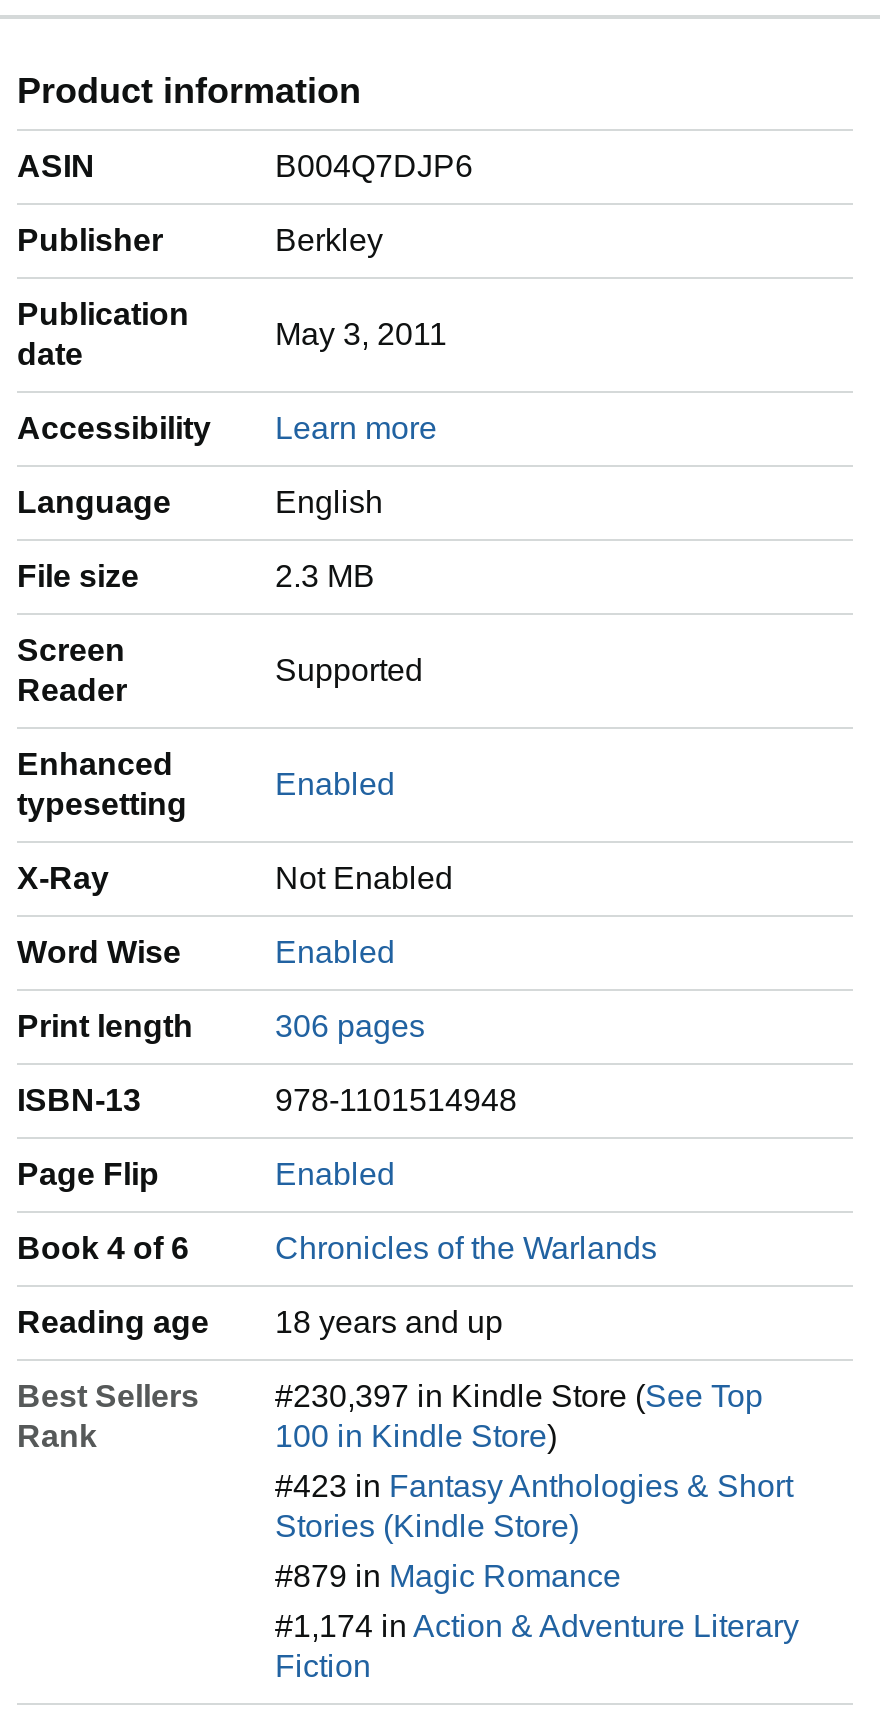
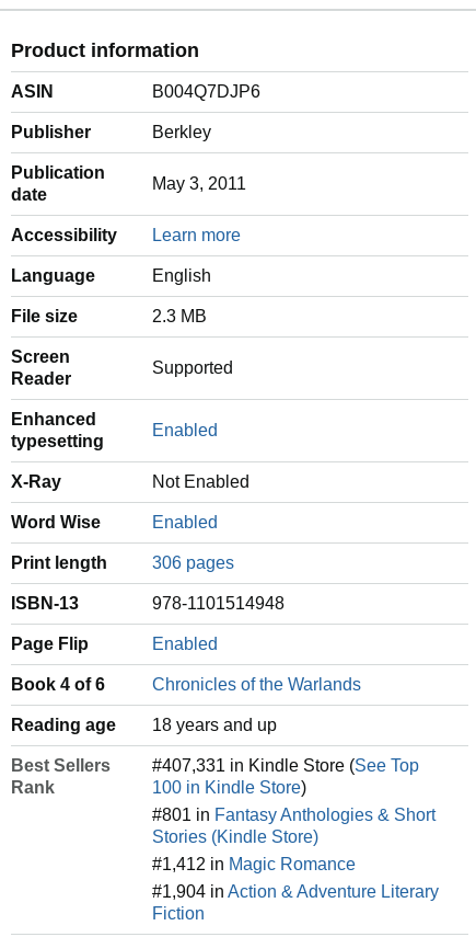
- #230,397 in Kindle Store (See Top
+ #407,331 in Kindle Store (See Top

- #423 in Fantasy Anthologies & Short
+ #801 in Fantasy Anthologies & Short

- #879 in Magic Romance
+ #1,412 in Magic Romance

- #1,174 in Action & Adventure Literary
+ #1,904 in Action & Adventure Literary
